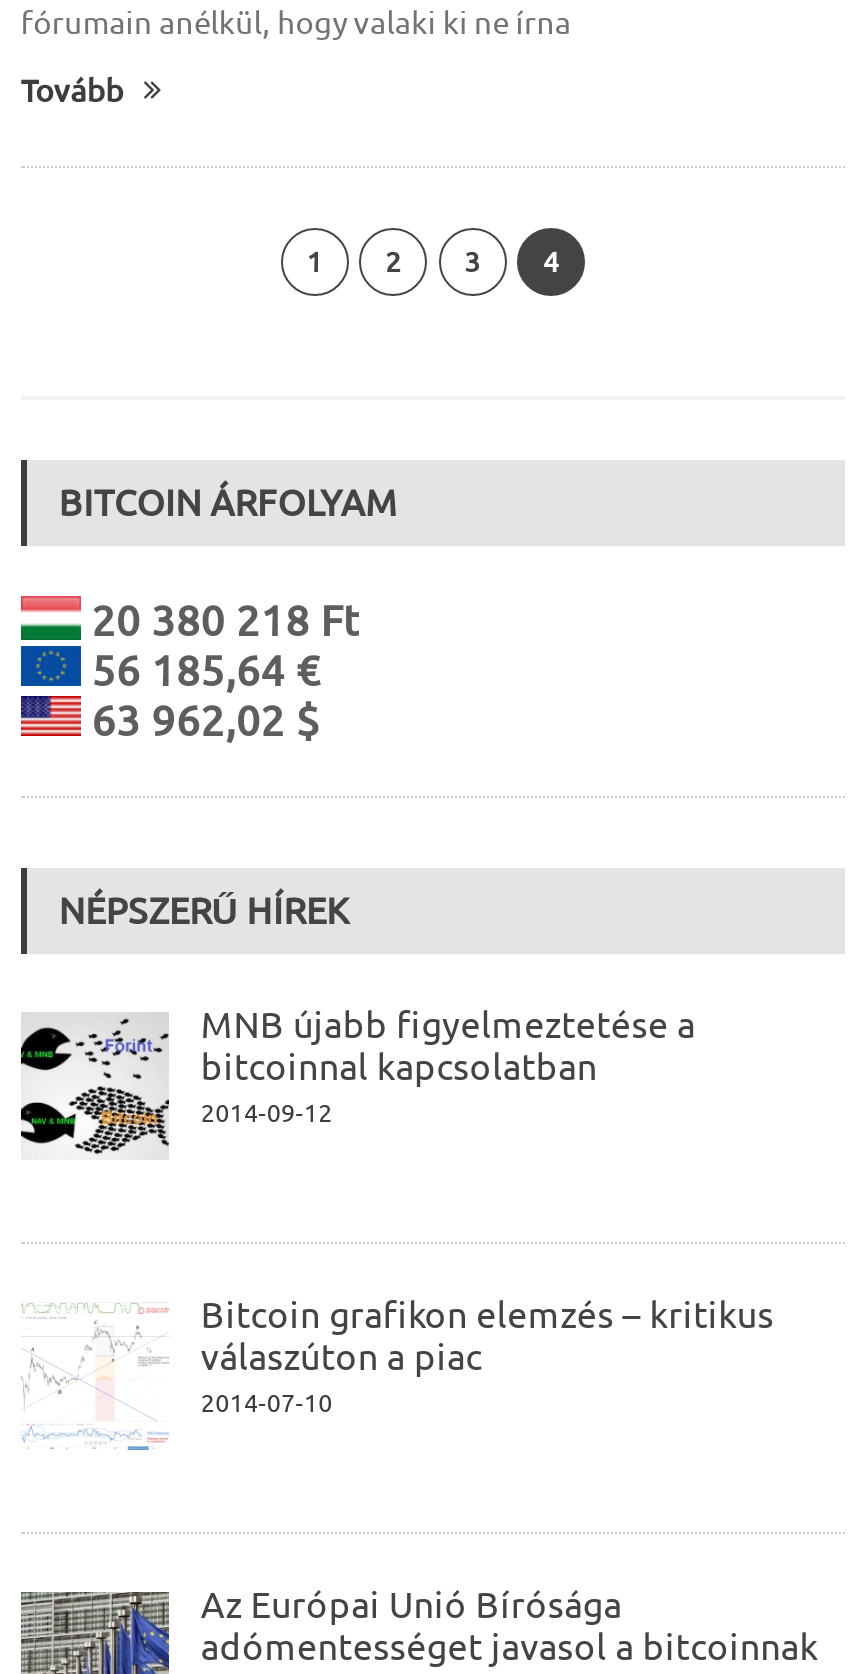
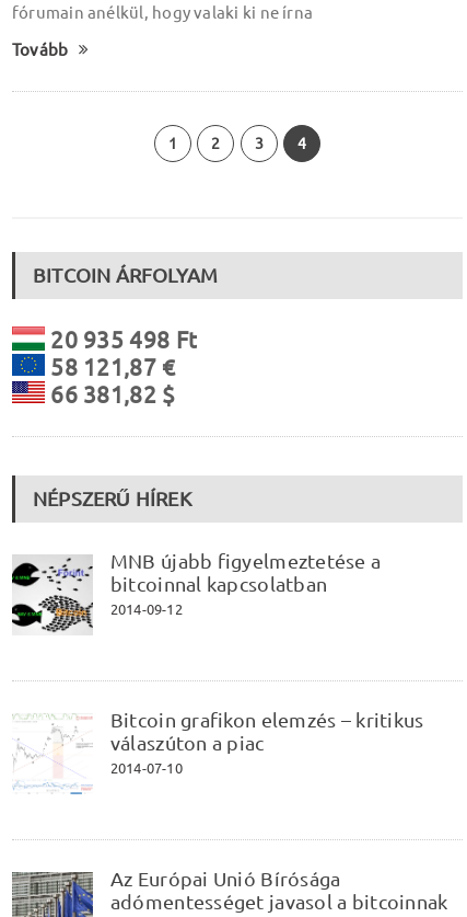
- 20 380 218 Ft
+ 20 935 498 Ft

- 56 185,64 €
+ 58 121,87 €

- 63 962,02 $
+ 66 381,82 $
